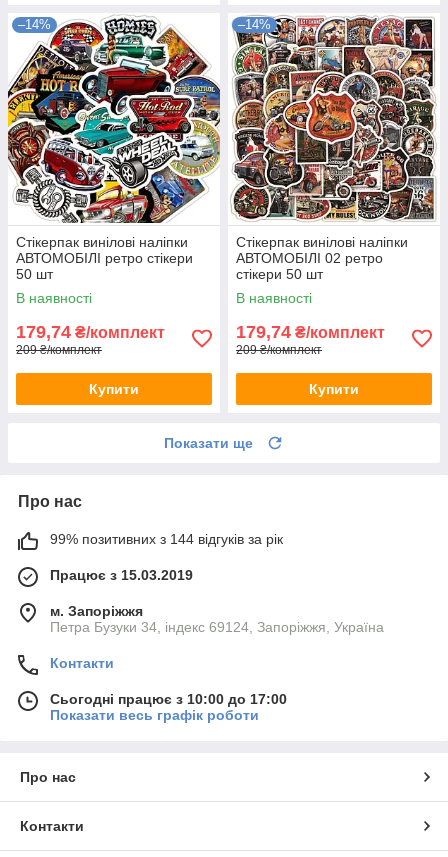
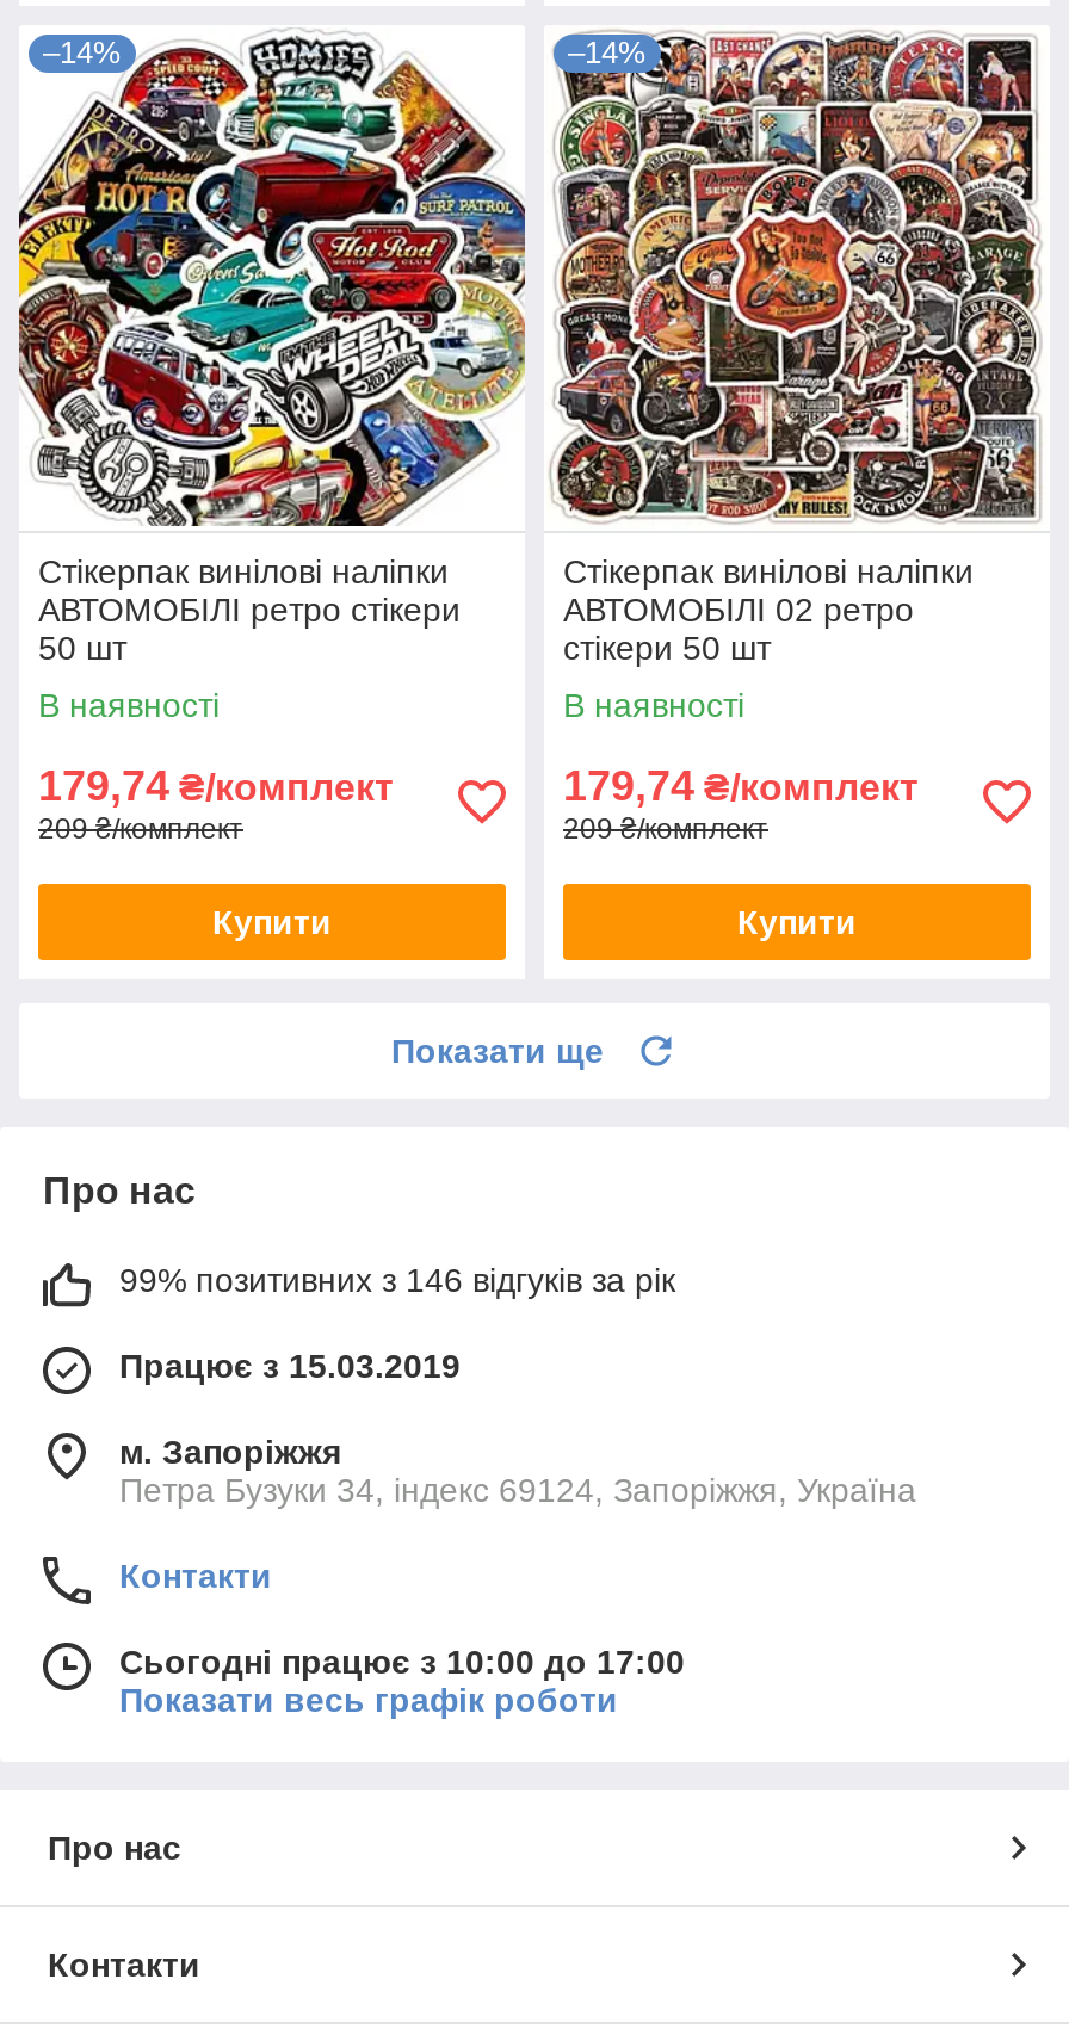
- 99% позитивних з 144 відгуків за рік
+ 99% позитивних з 146 відгуків за рік
